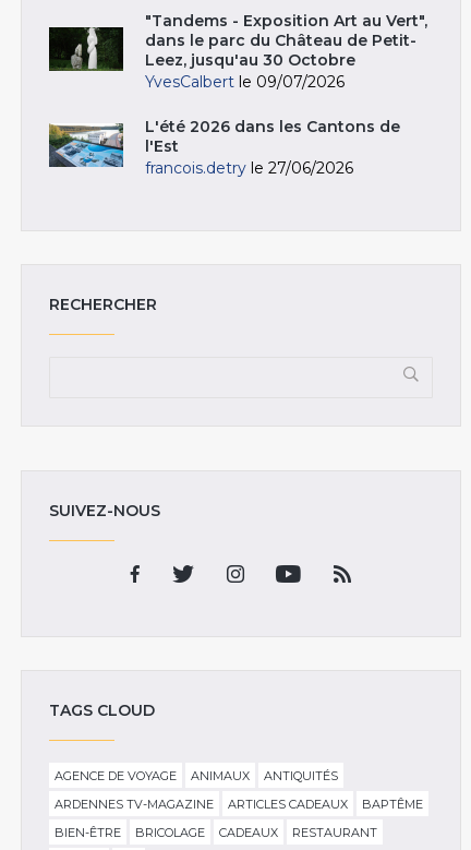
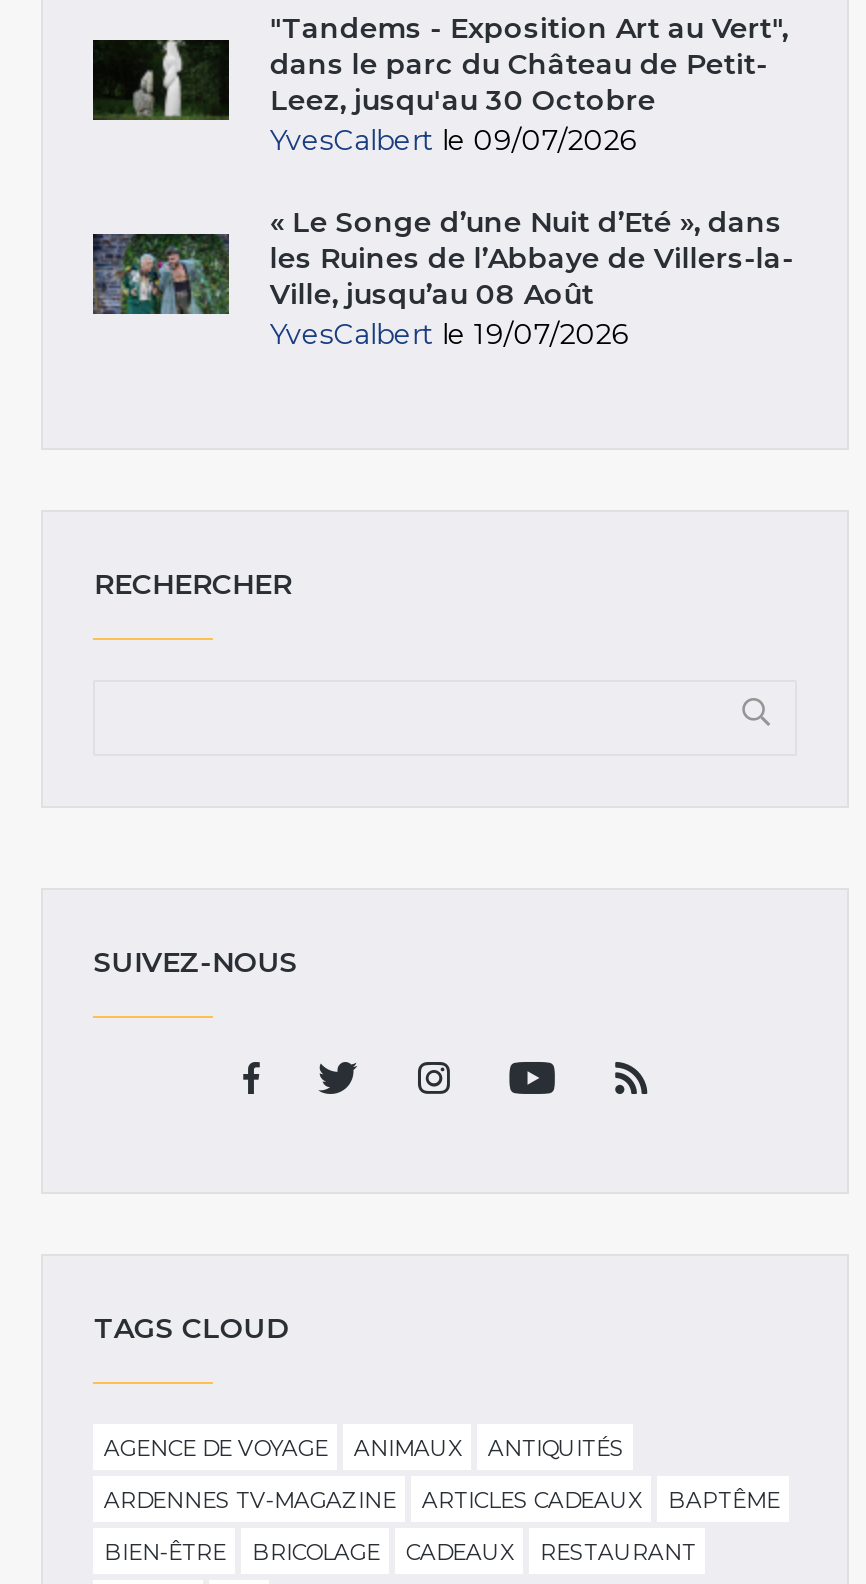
- [image]
- L'été 2026 dans les Cantons de
- l'Est
- francois.detry le 27/06/2026
+ [image]
+ « Le Songe d’une Nuit d’Eté », dans
+ les Ruines de l’Abbaye de Villers-la-
+ Ville, jusqu’au 08 Août
+ YvesCalbert le 19/07/2026
